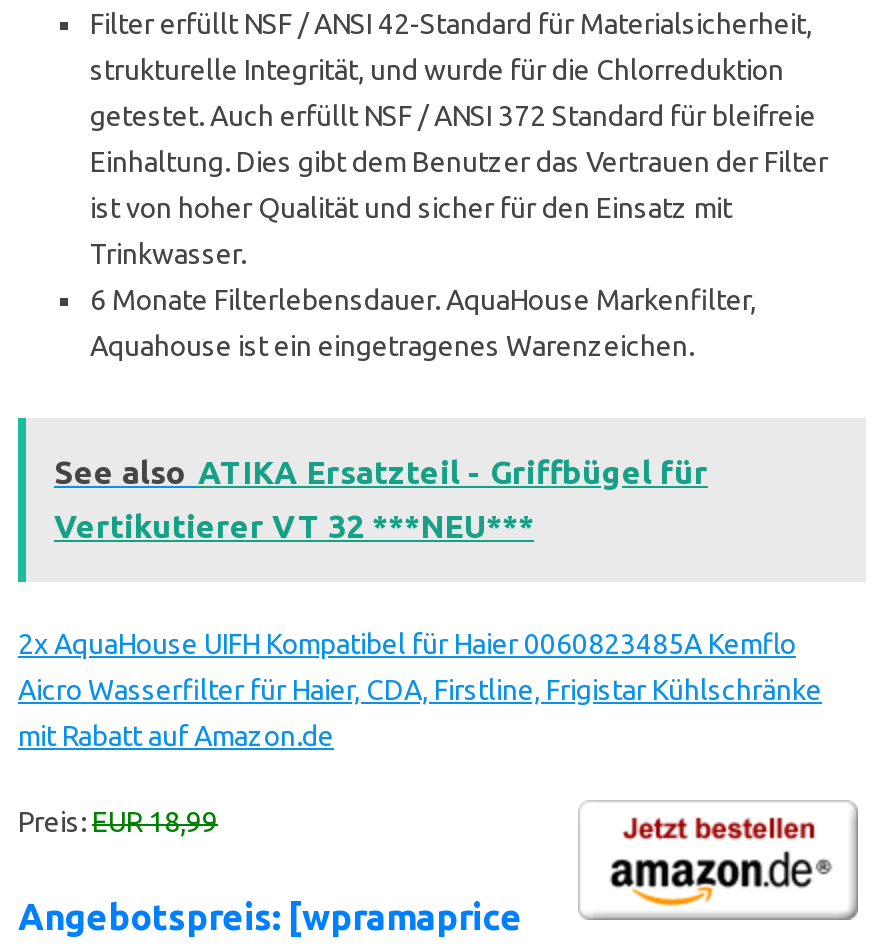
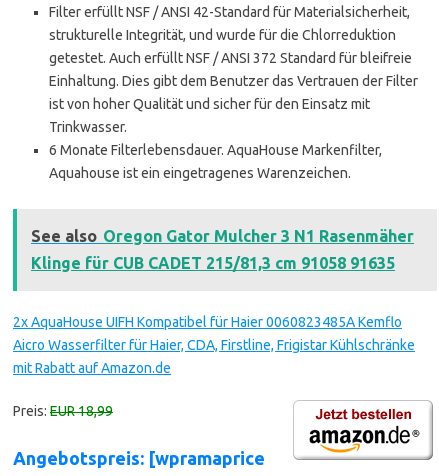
- See also ATIKA Ersatzteil - Griffbügel für
+ See also Oregon Gator Mulcher 3 N1 Rasenmäher

- Vertikutierer VT 32 ***NEU***
+ Klinge für CUB CADET 215/81,3 cm 91058 91635
